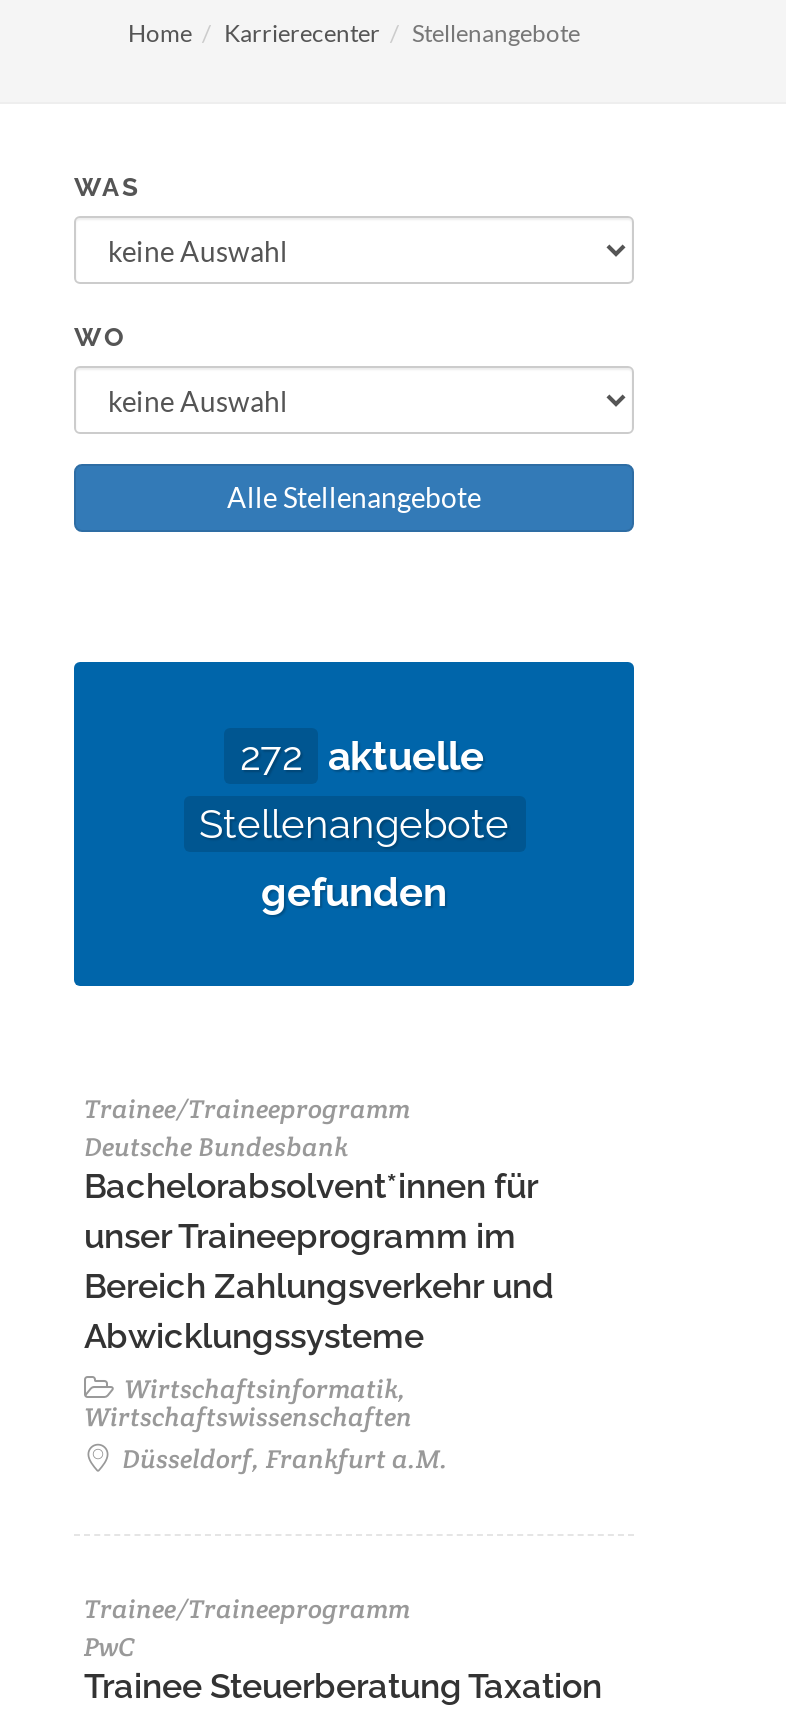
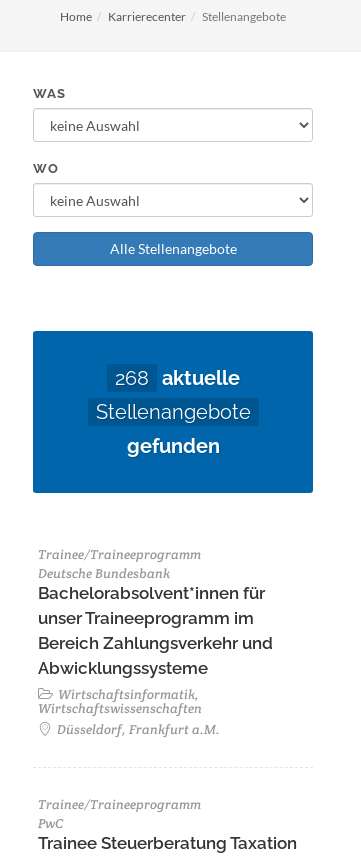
- 272 aktuelle
+ 268 aktuelle
